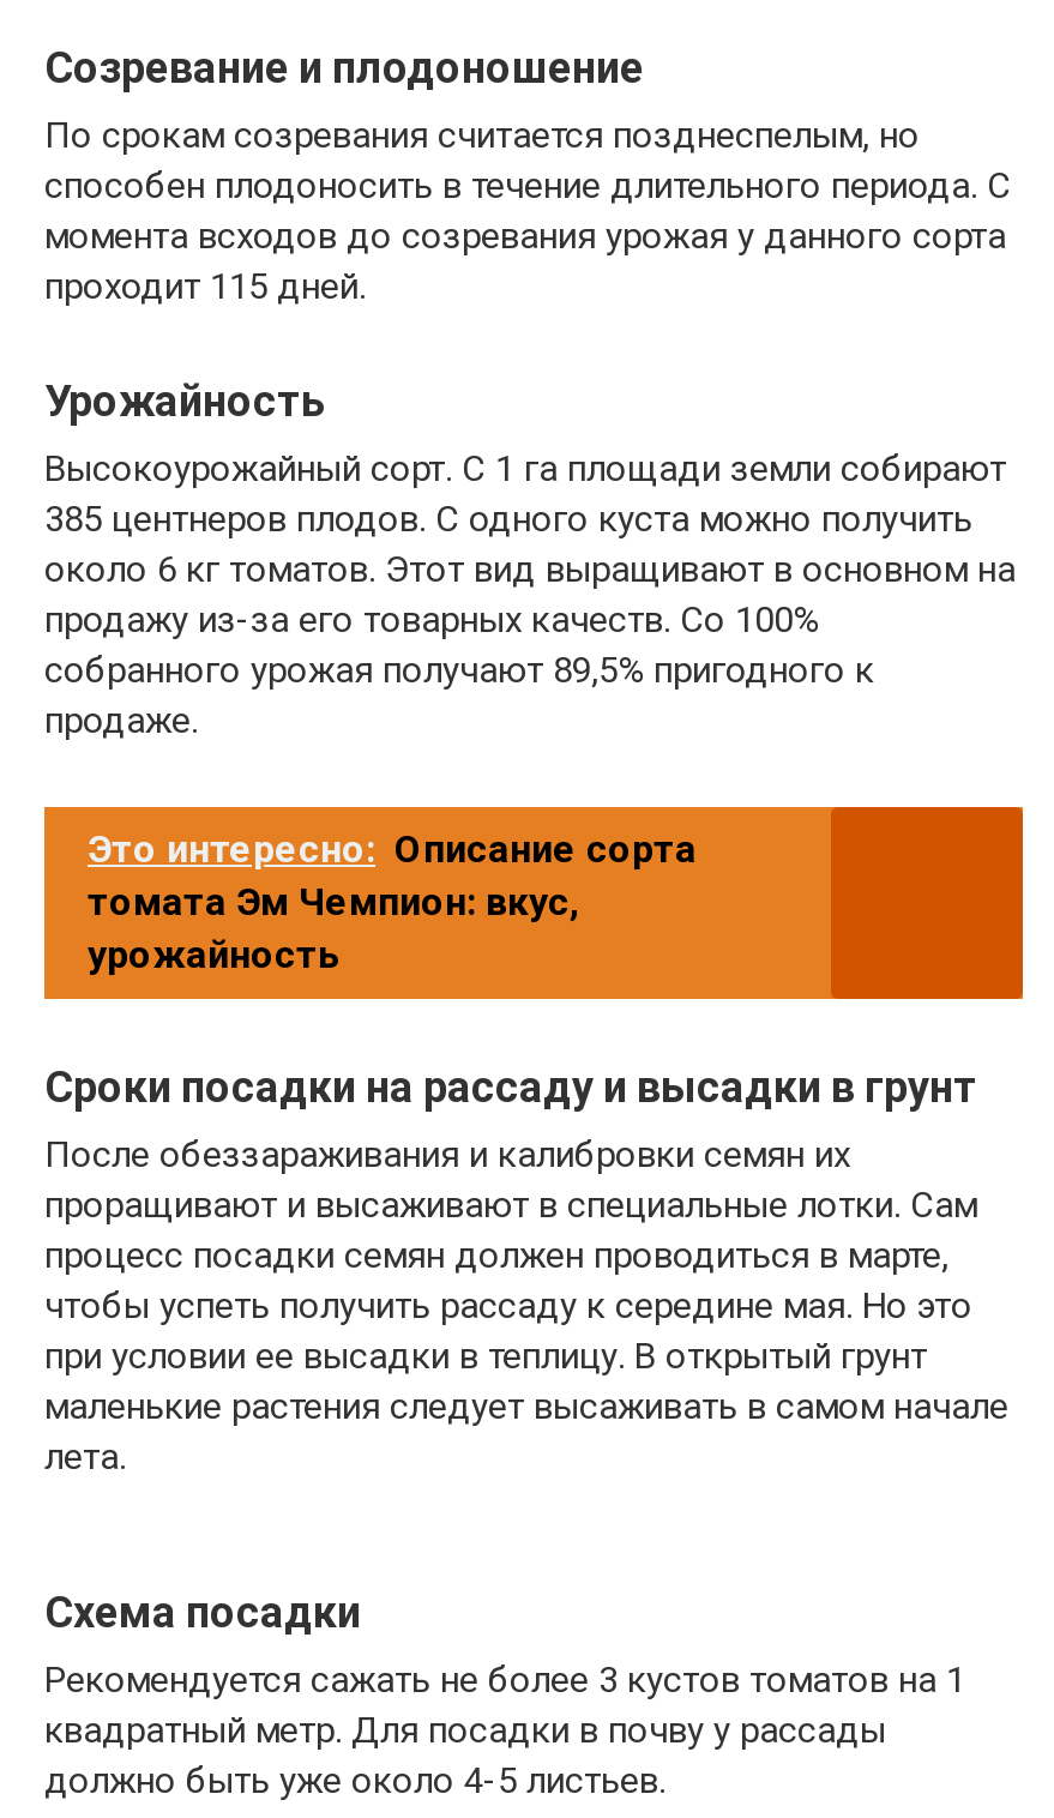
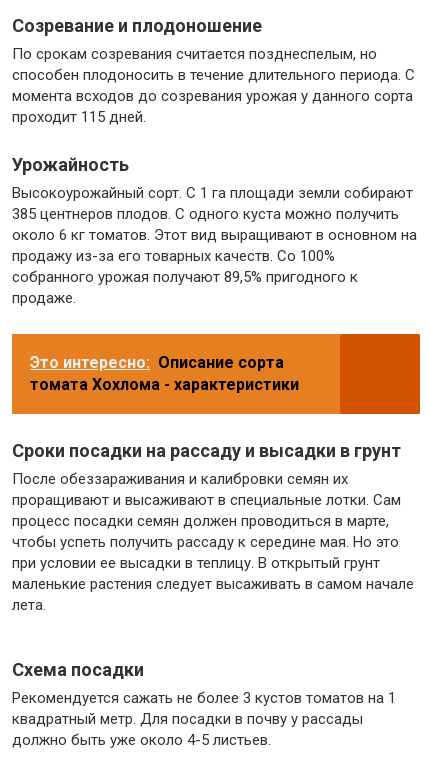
- томата Эм Чемпион: вкус,
- урожайность
+ томата Хохлома - характеристики
